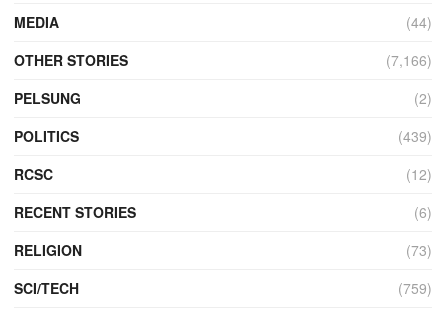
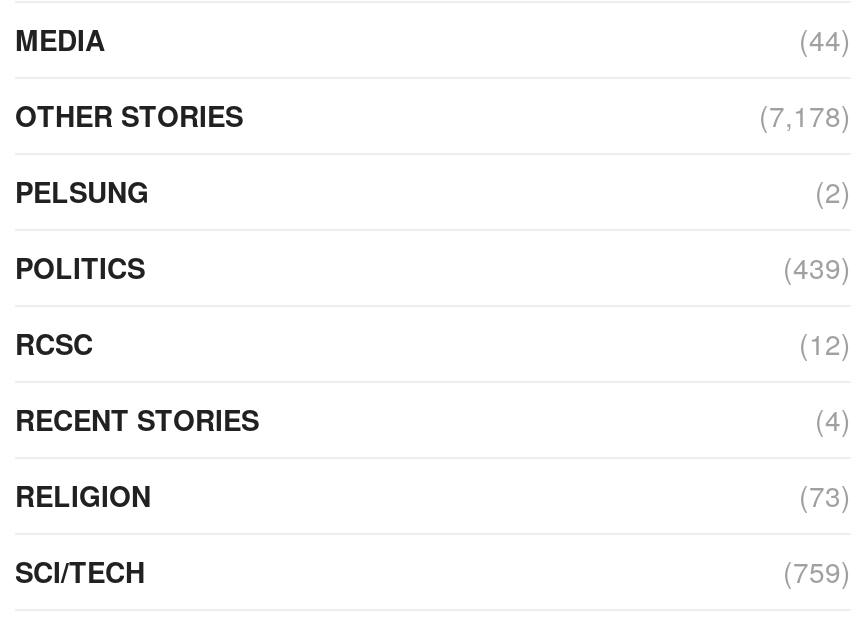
- (7,166)
+ (7,178)

- (6)
+ (4)
